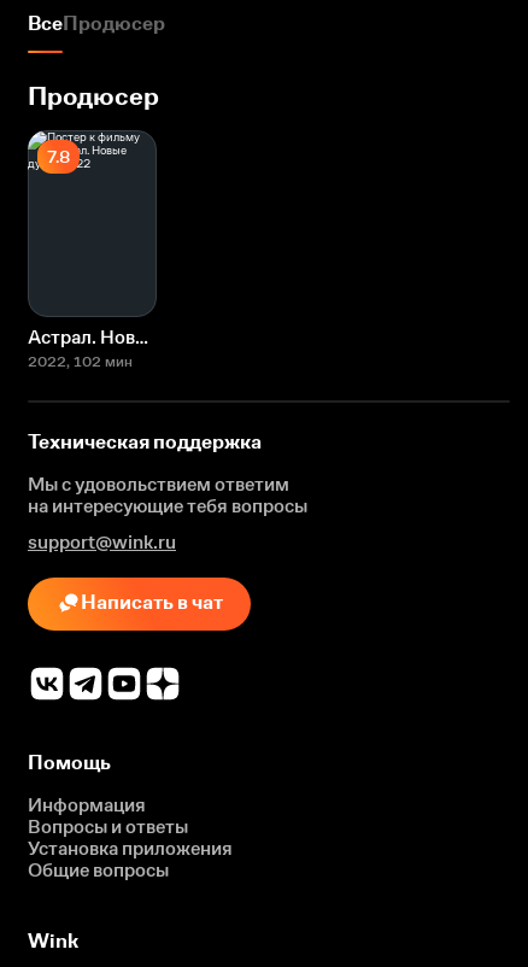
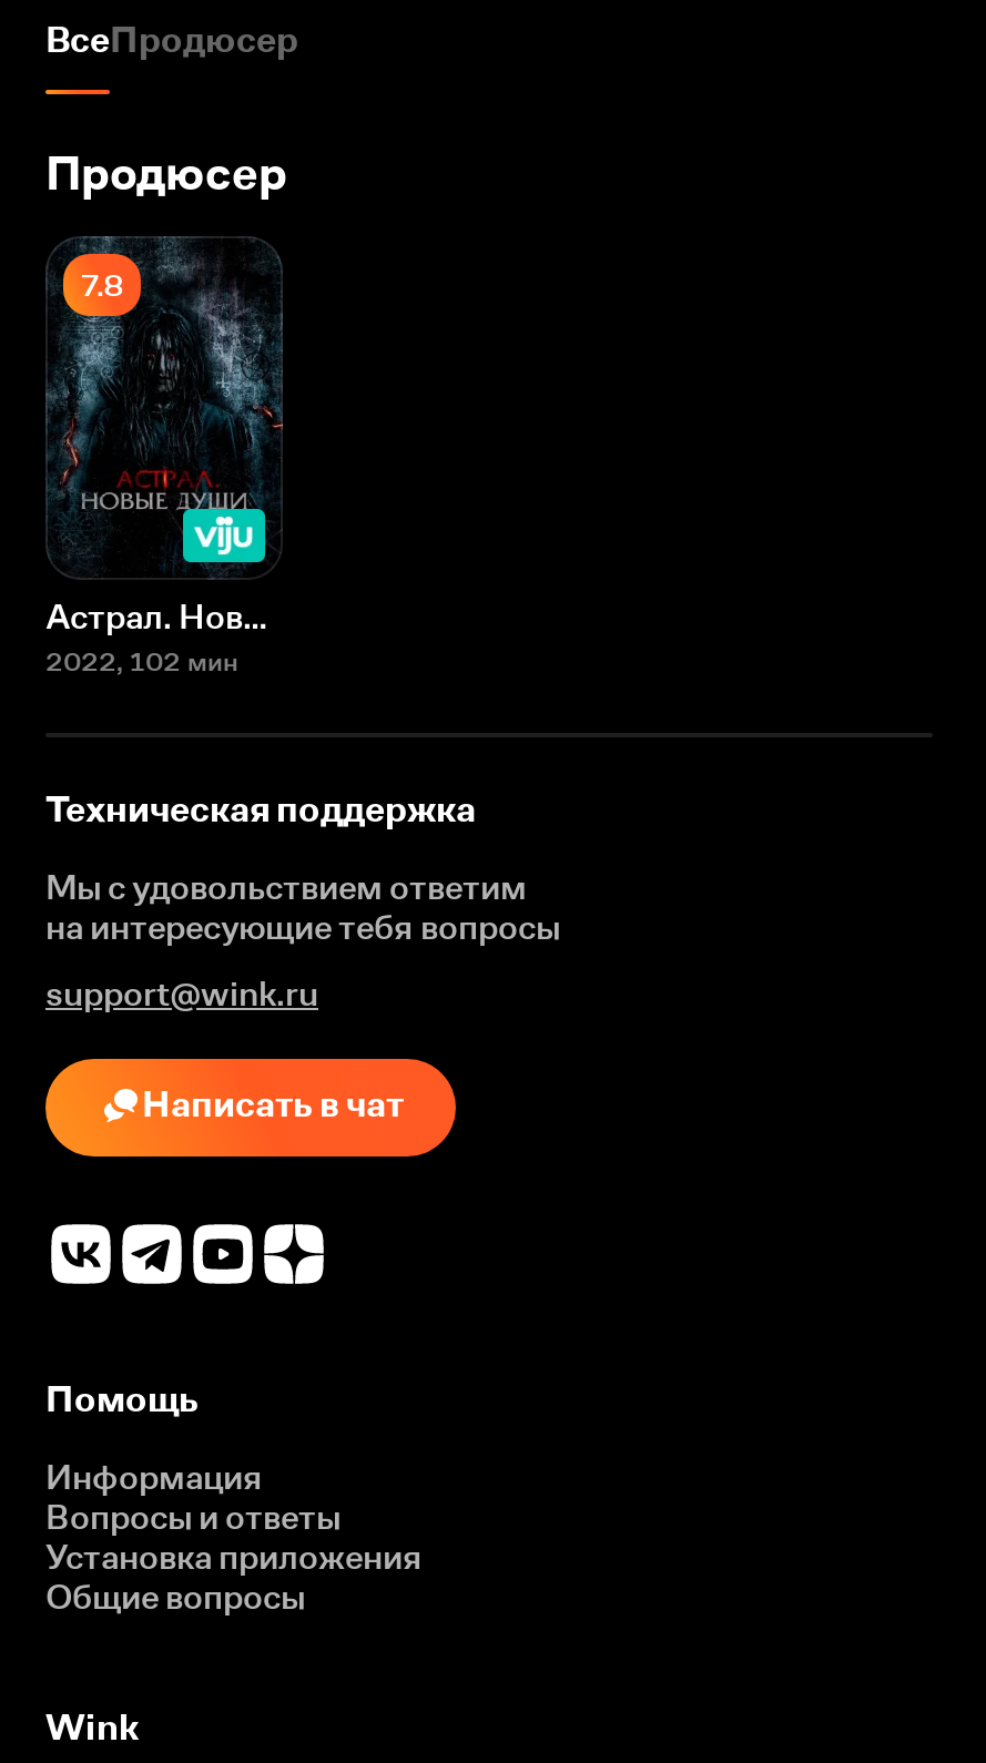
- [image]
+ [image]
